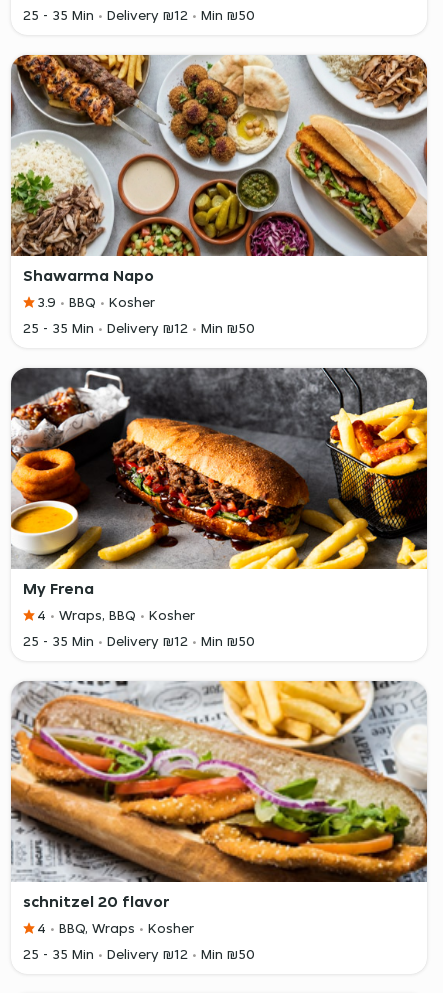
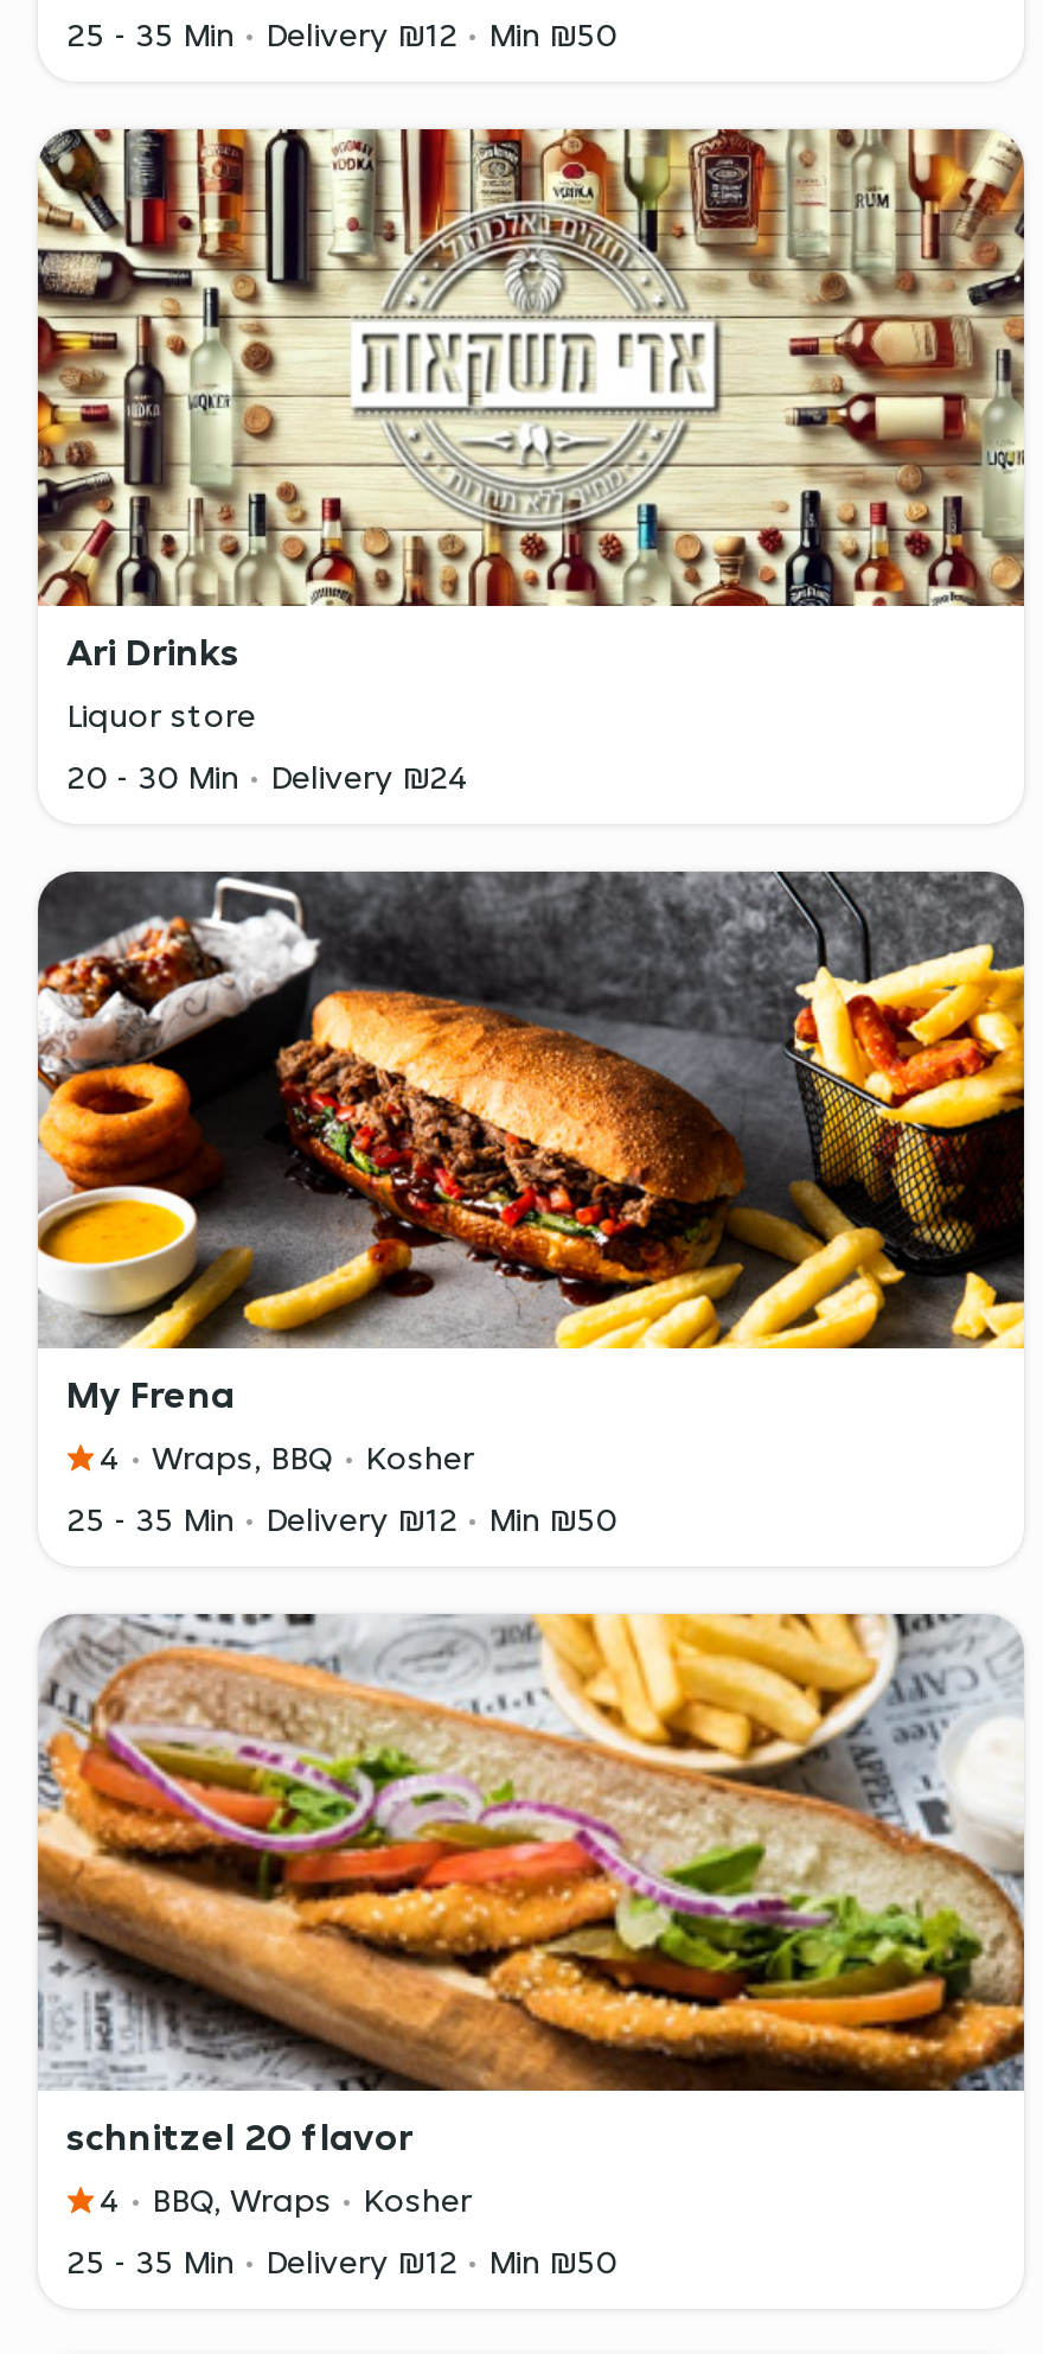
- [image]
- Shawarma Napo
- 3.9
- BBQ
- Kosher
- 25 - 35 Min
- Delivery ₪12
- Min ₪50
+ [image]
+ Ari Drinks
+ Liquor store
+ 20 - 30 Min
+ Delivery ₪24
